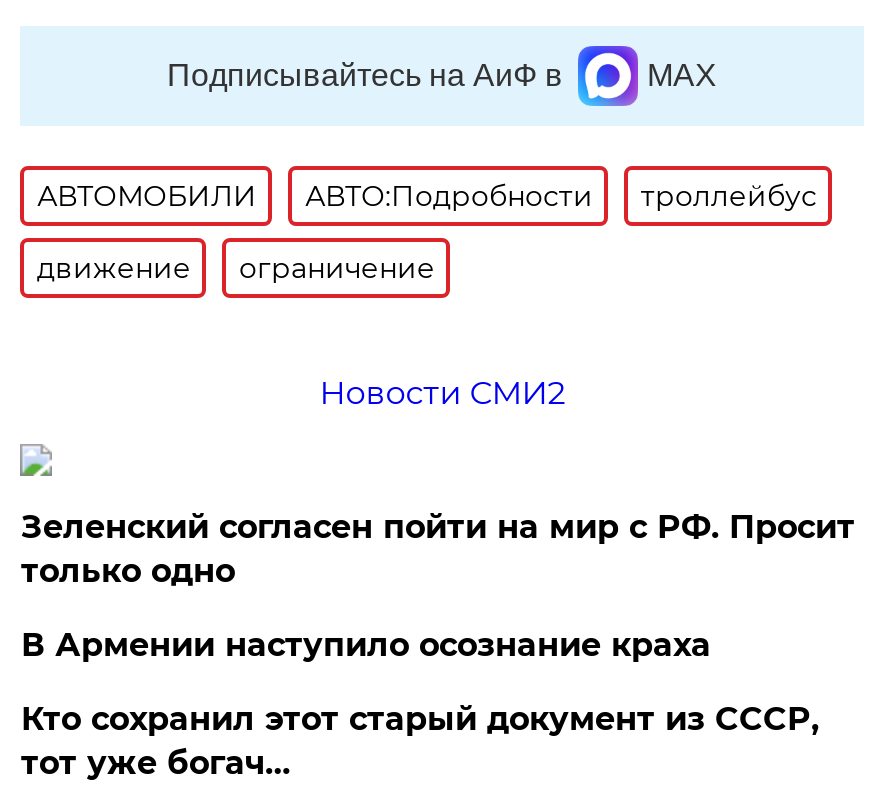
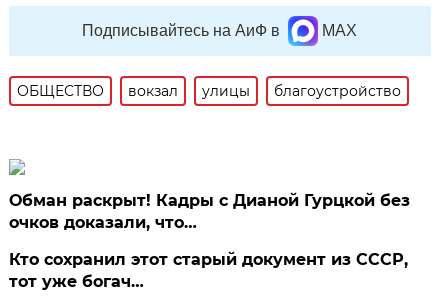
- АВТОМОБИЛИ
- АВТО:Подробности
- троллейбус
- движение
- ограничение
- Новости СМИ2
+ ОБЩЕСТВО
+ вокзал
+ улицы
+ благоустройство

- Зеленский согласен пойти на мир с РФ. Просит
- только одно
- В Армении наступило осознание краха
+ Обман раскрыт! Кадры с Дианой Гурцкой без
+ очков доказали, что…
